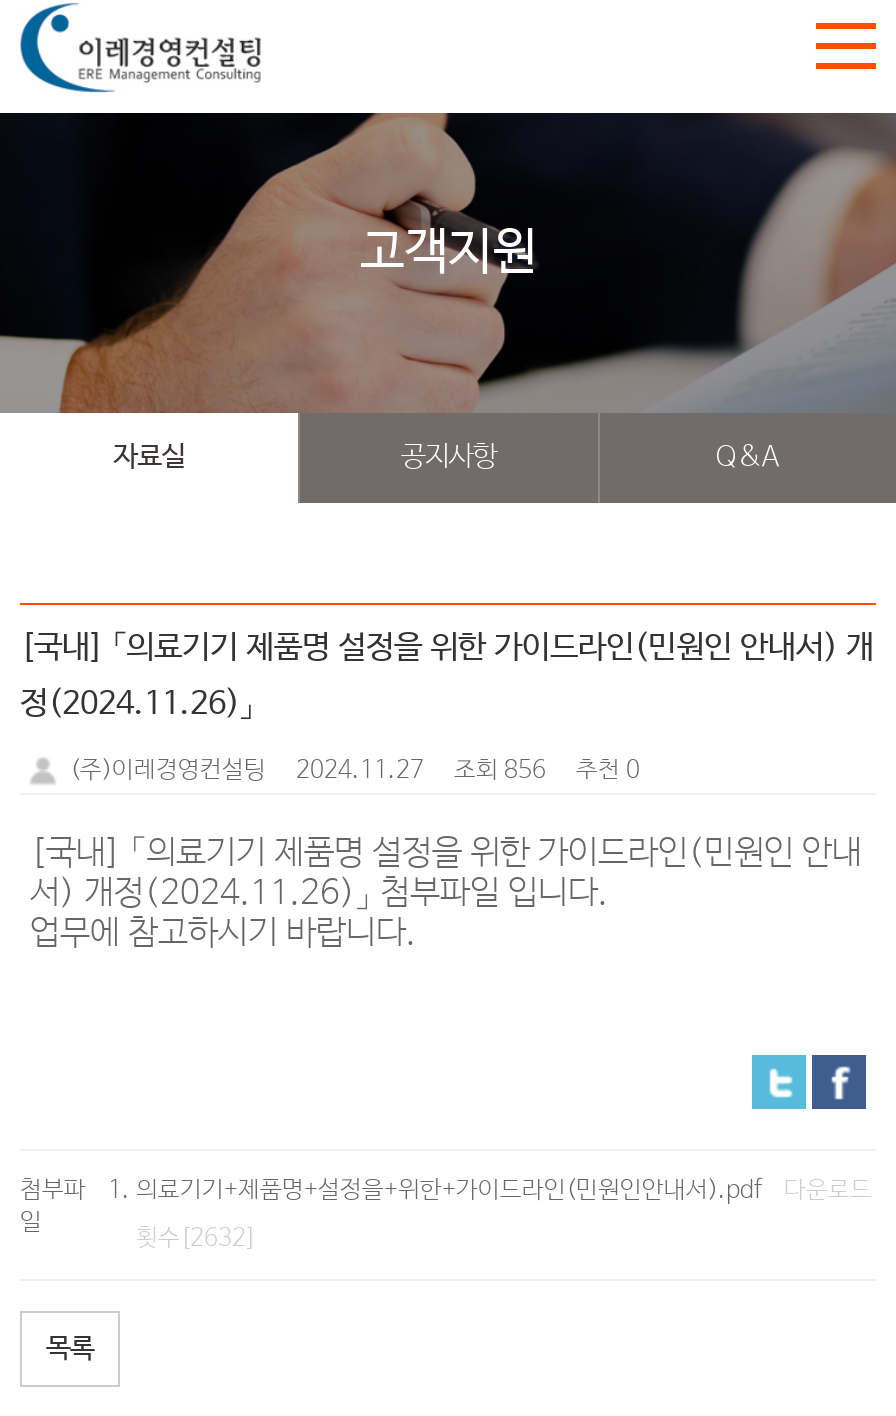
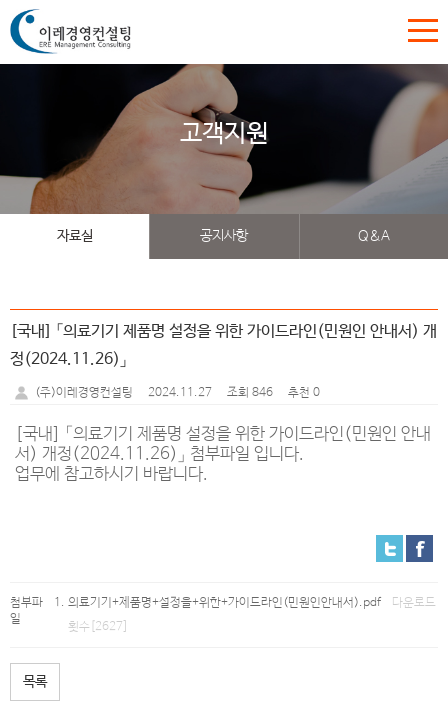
- (주)이레경영컨설팅 2024.11.27 조회 856 추천 0
+ (주)이레경영컨설팅 2024.11.27 조회 846 추천 0

- 횟수[2632]
+ 횟수[2627]
